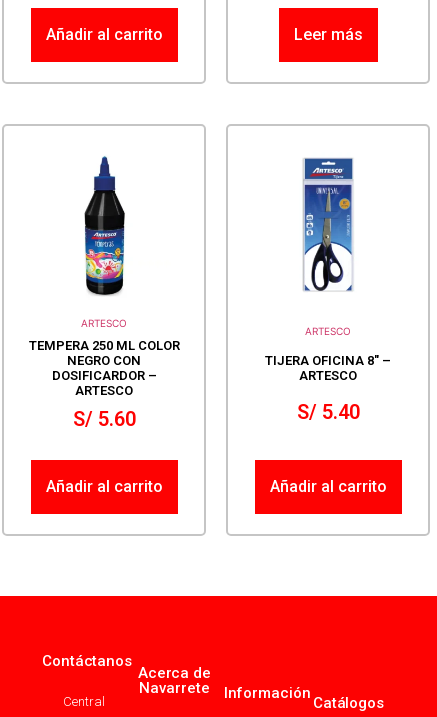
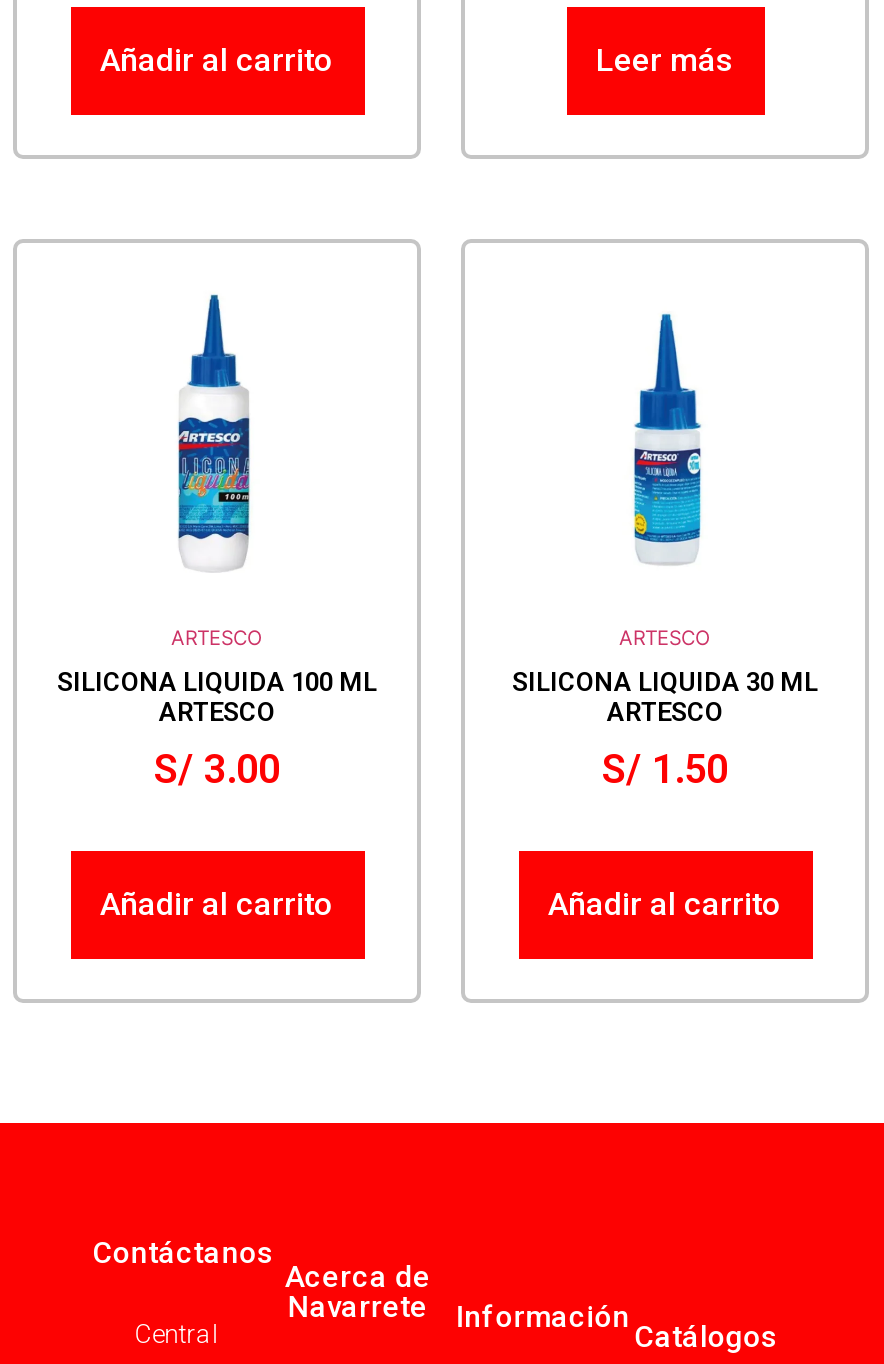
- [image]
+ [image]

- [image]
+ [image]

- TEMPERA 250 ML COLOR
- NEGRO CON
- DOSIFICARDOR –
+ SILICONA LIQUIDA 100 ML

- TIJERA OFICINA 8″ –
+ SILICONA LIQUIDA 30 ML

- S/ 5.40
+ S/ 1.50

- S/ 5.60
+ S/ 3.00
